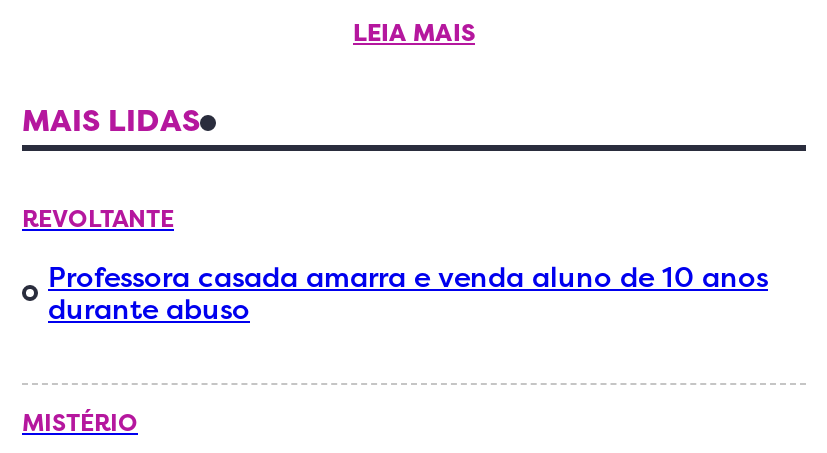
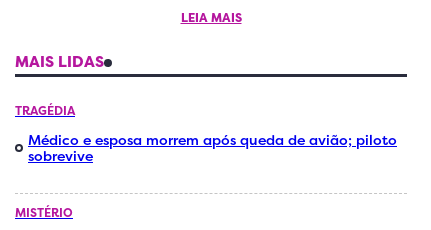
- REVOLTANTE
+ TRAGÉDIA

- Professora casada amarra e venda aluno de 10 anos
- durante abuso
+ Médico e esposa morrem após queda de avião; piloto
+ sobrevive
